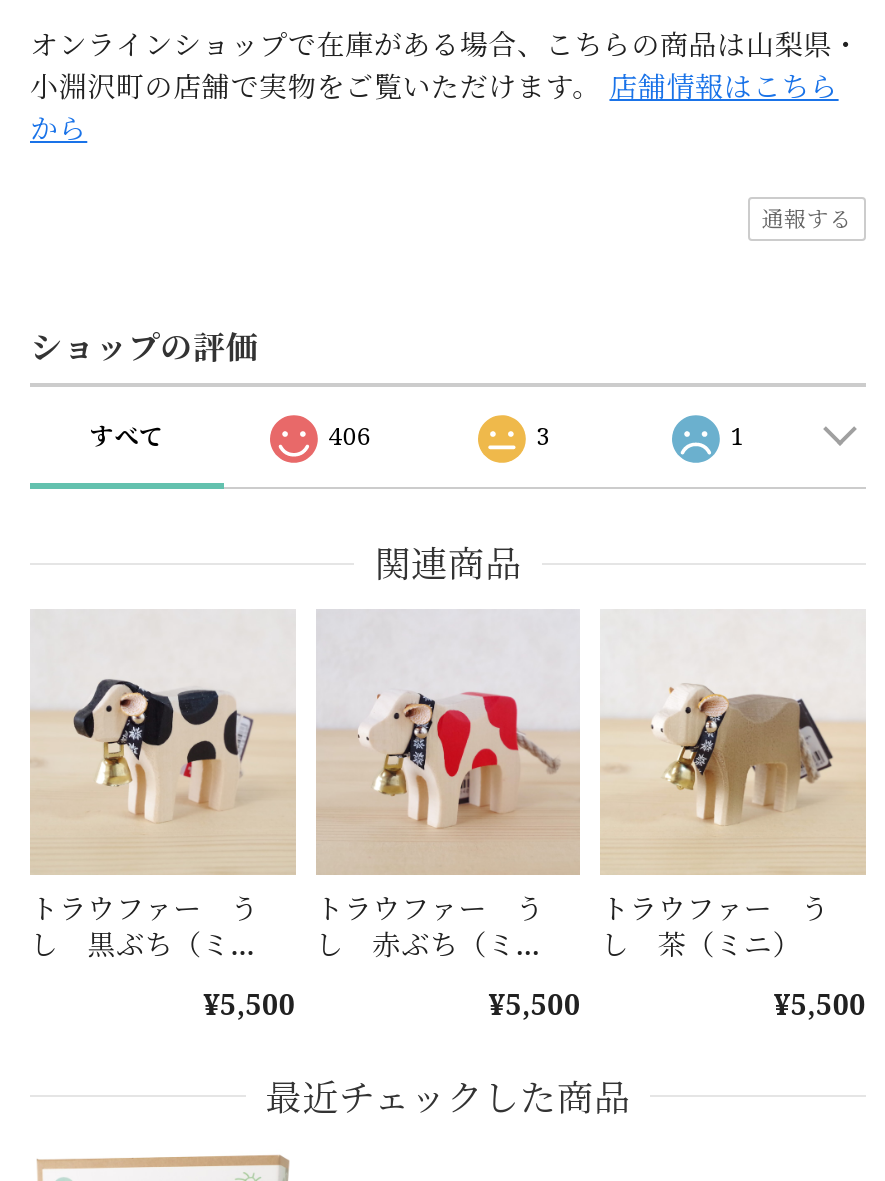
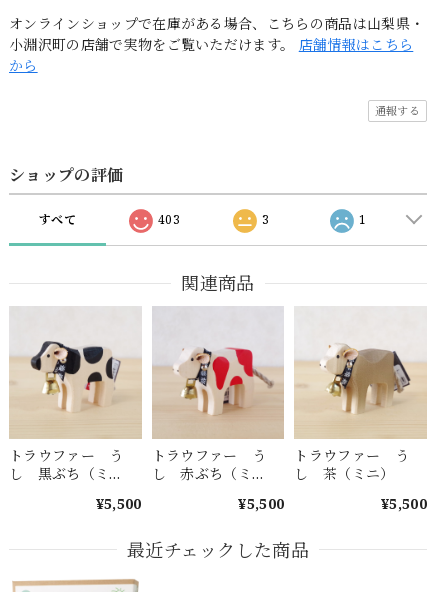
- 406
+ 403
